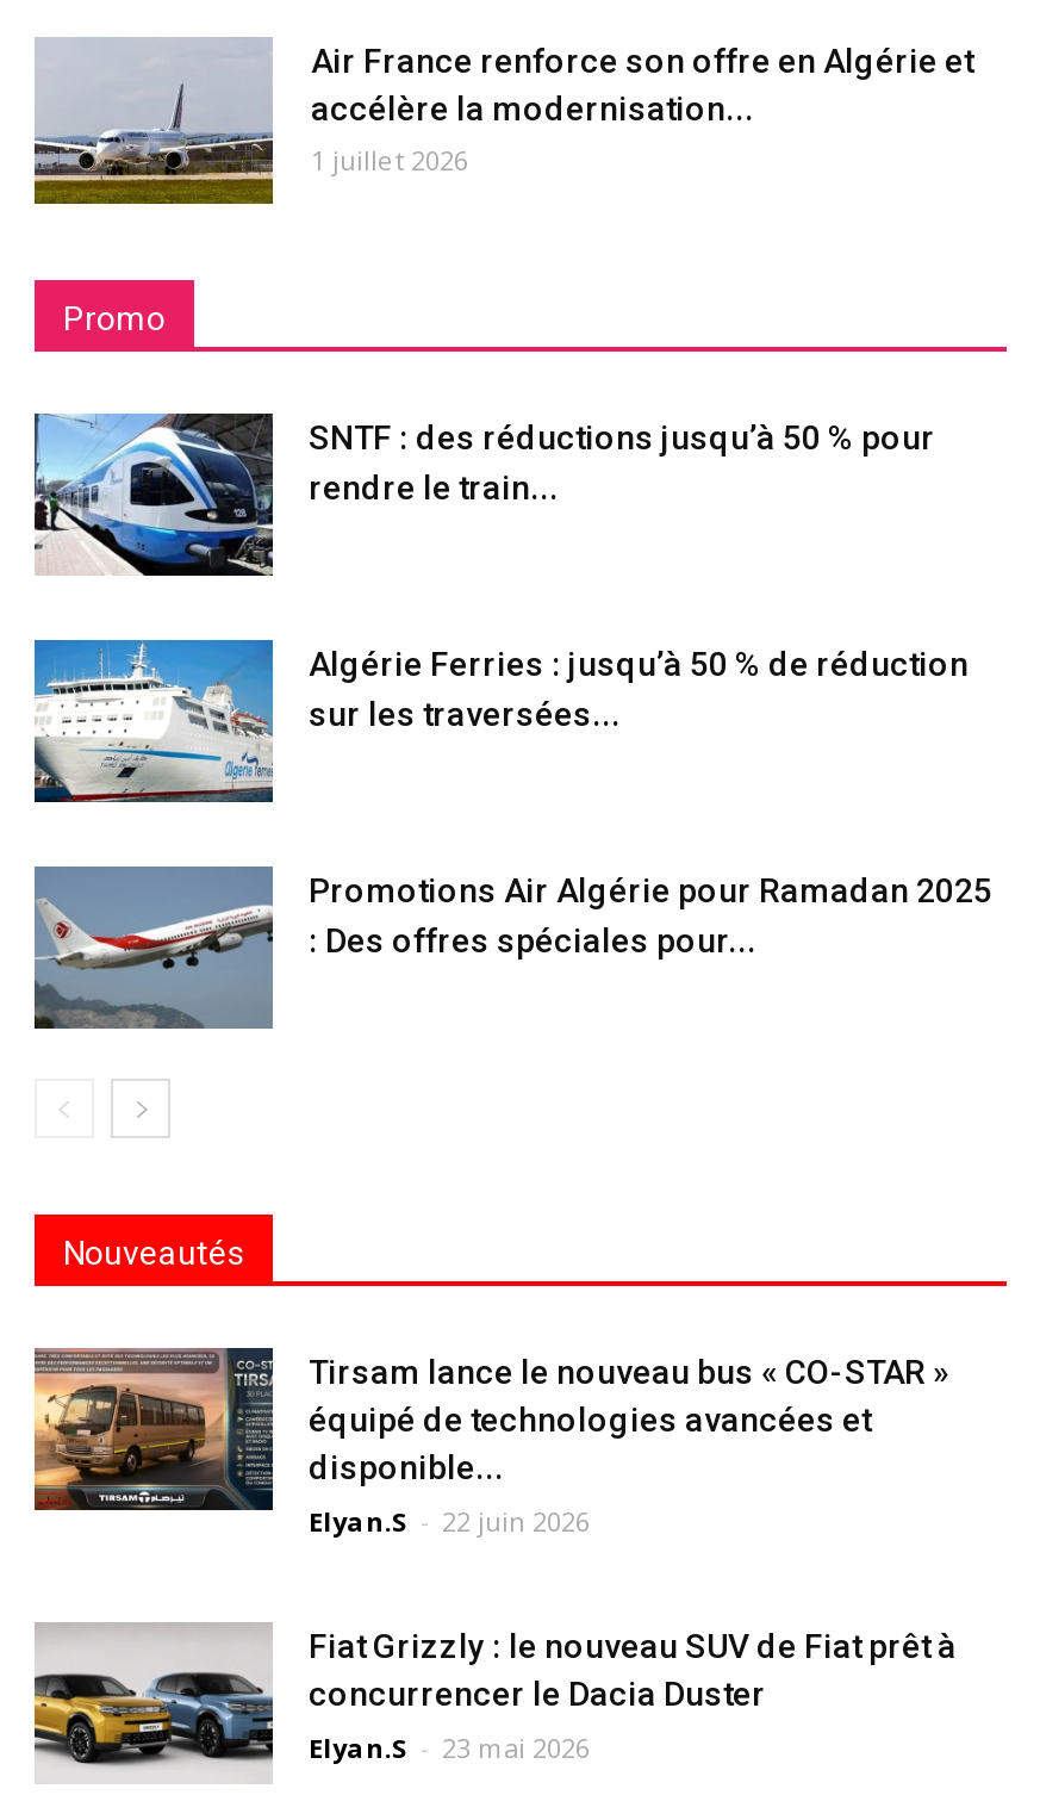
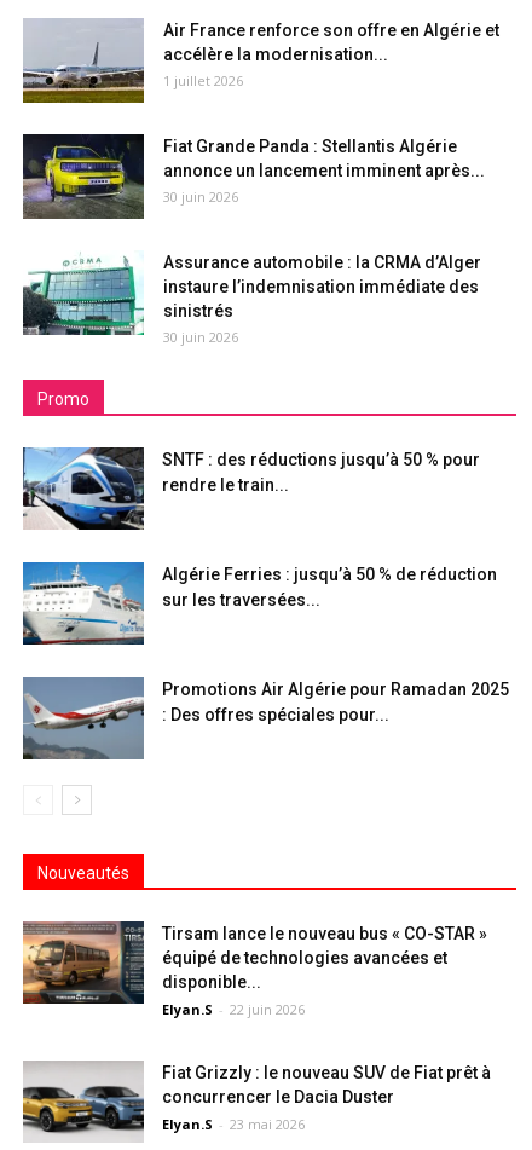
+ [image]
+ Fiat Grande Panda : Stellantis Algérie
+ annonce un lancement imminent après...
+ 30 juin 2026
+ Assurance automobile : la CRMA d’Alger
+ instaure l’indemnisation immédiate des
+ sinistrés
+ 30 juin 2026

+ [image]
